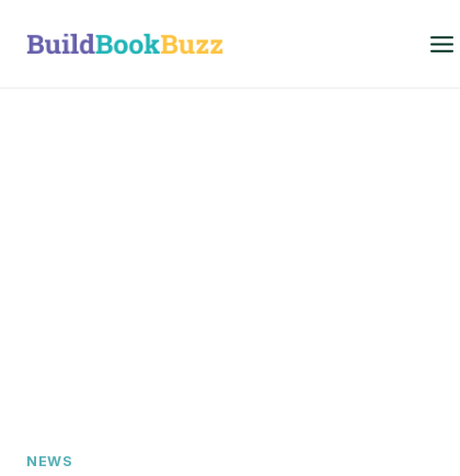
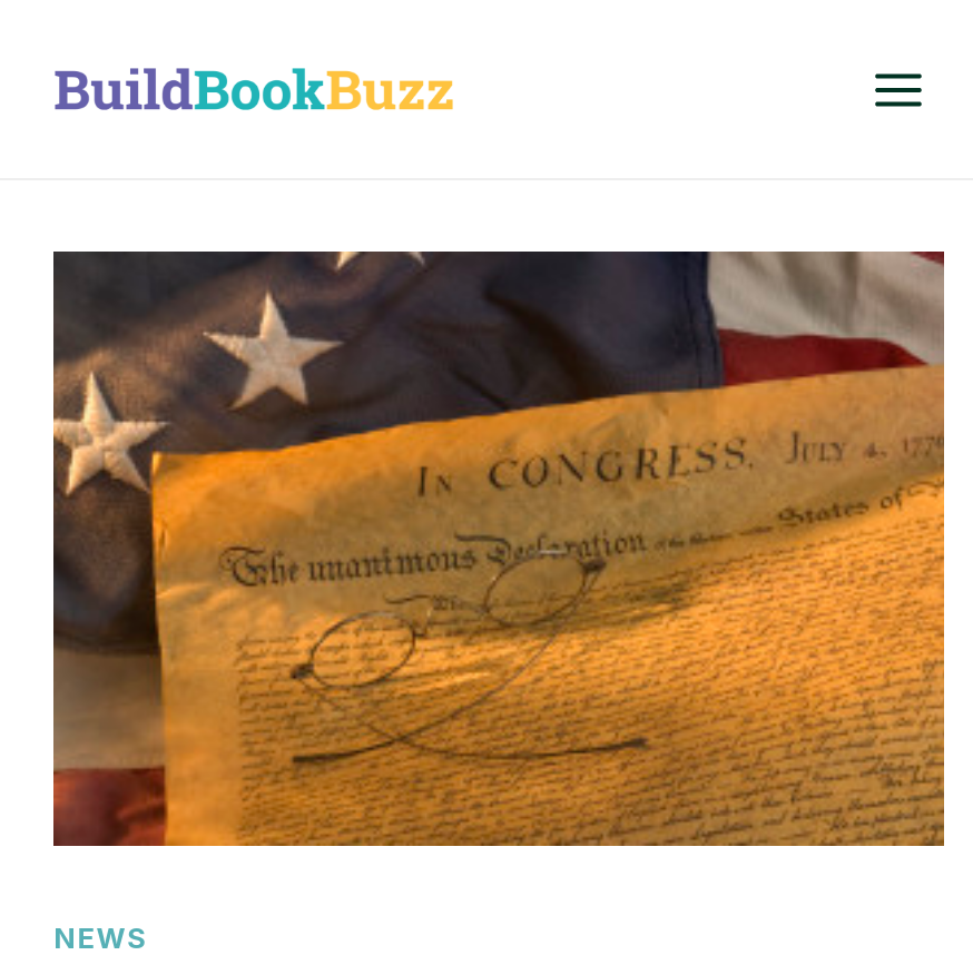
+ [image]
